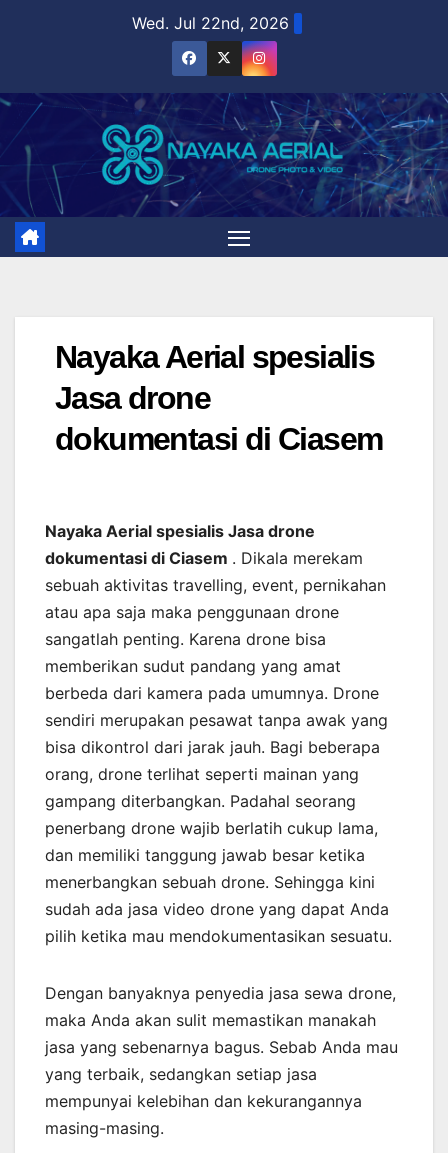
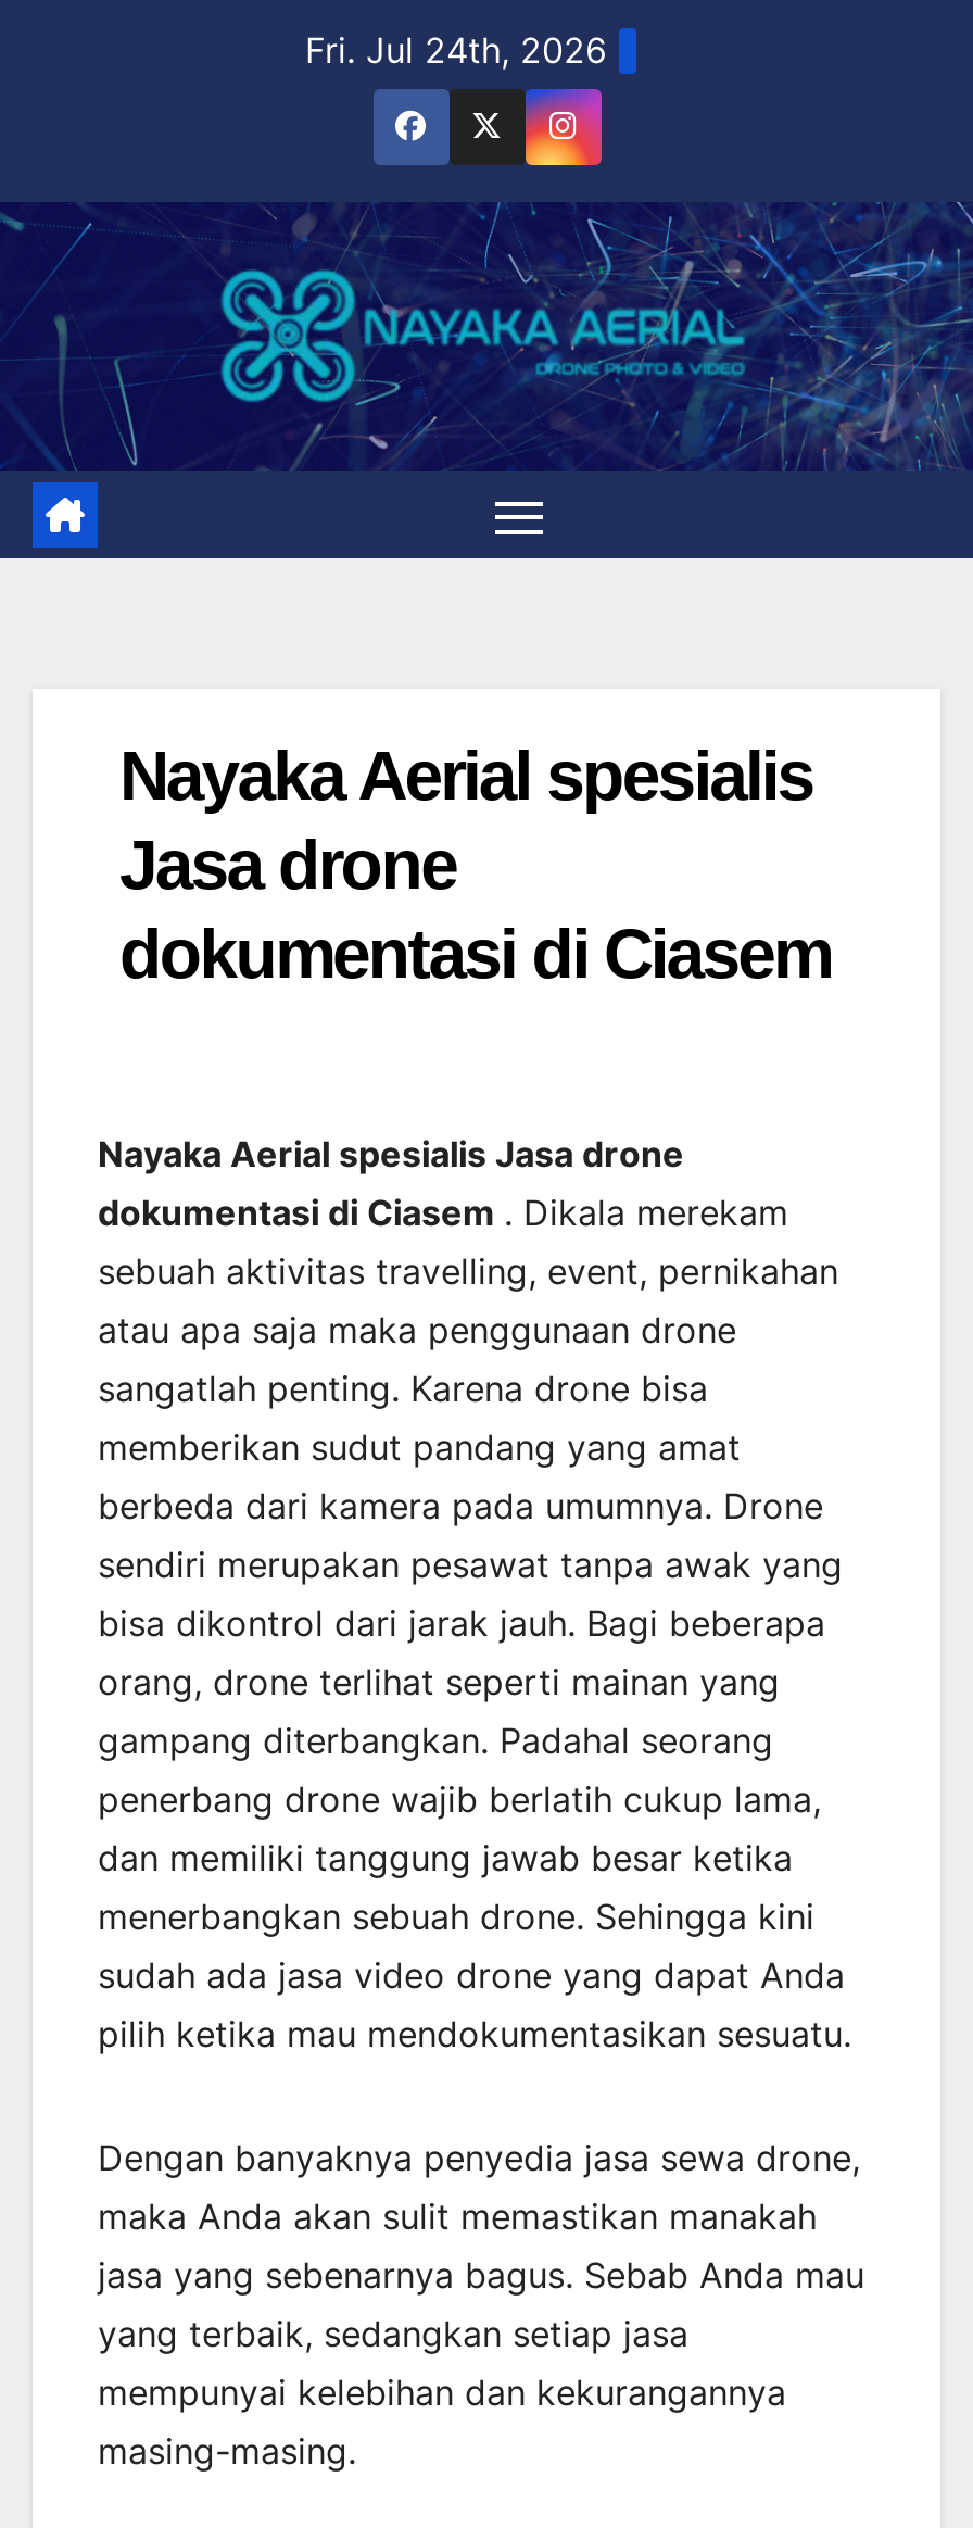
- Wed. Jul 22nd, 2026
+ Fri. Jul 24th, 2026
